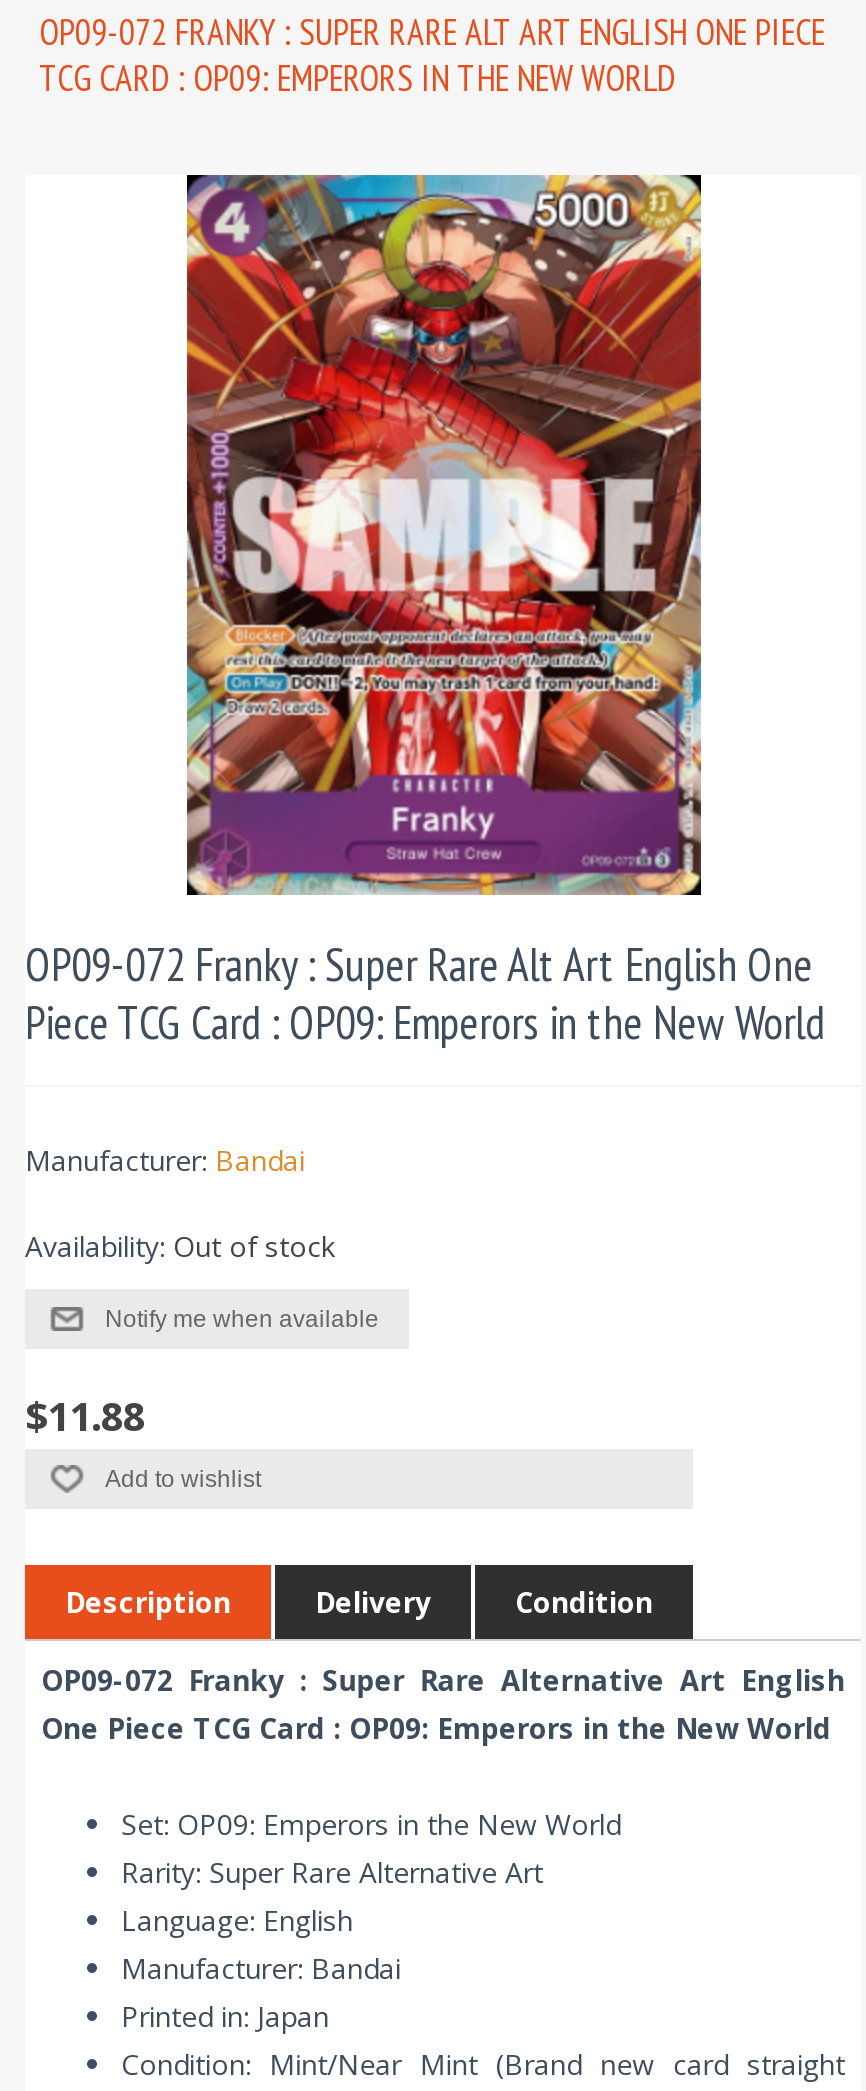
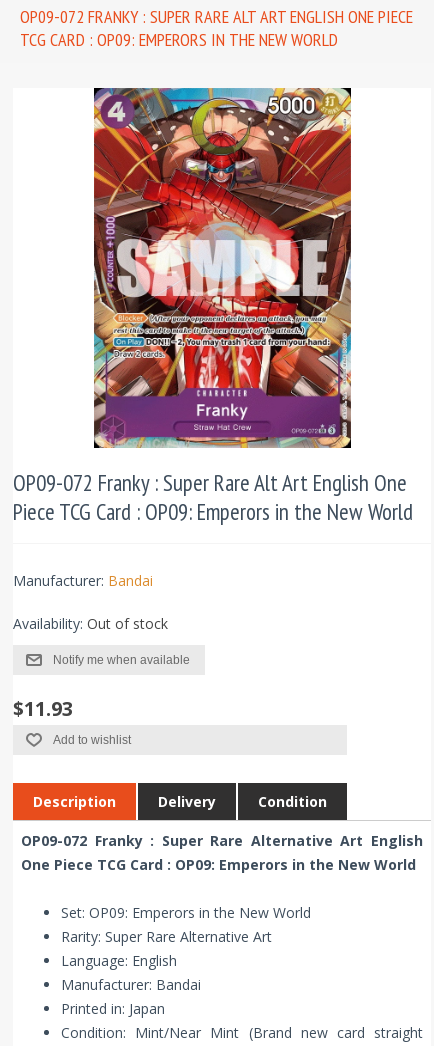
- $11.88
+ $11.93
